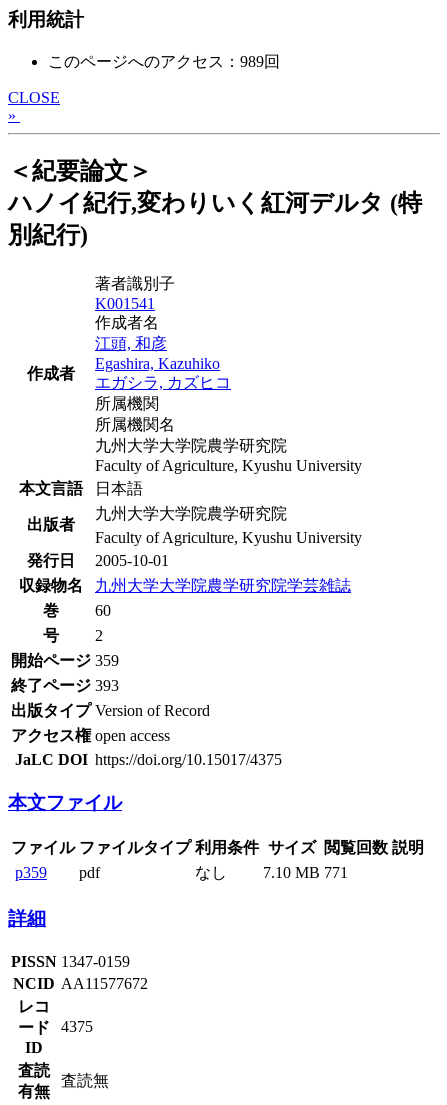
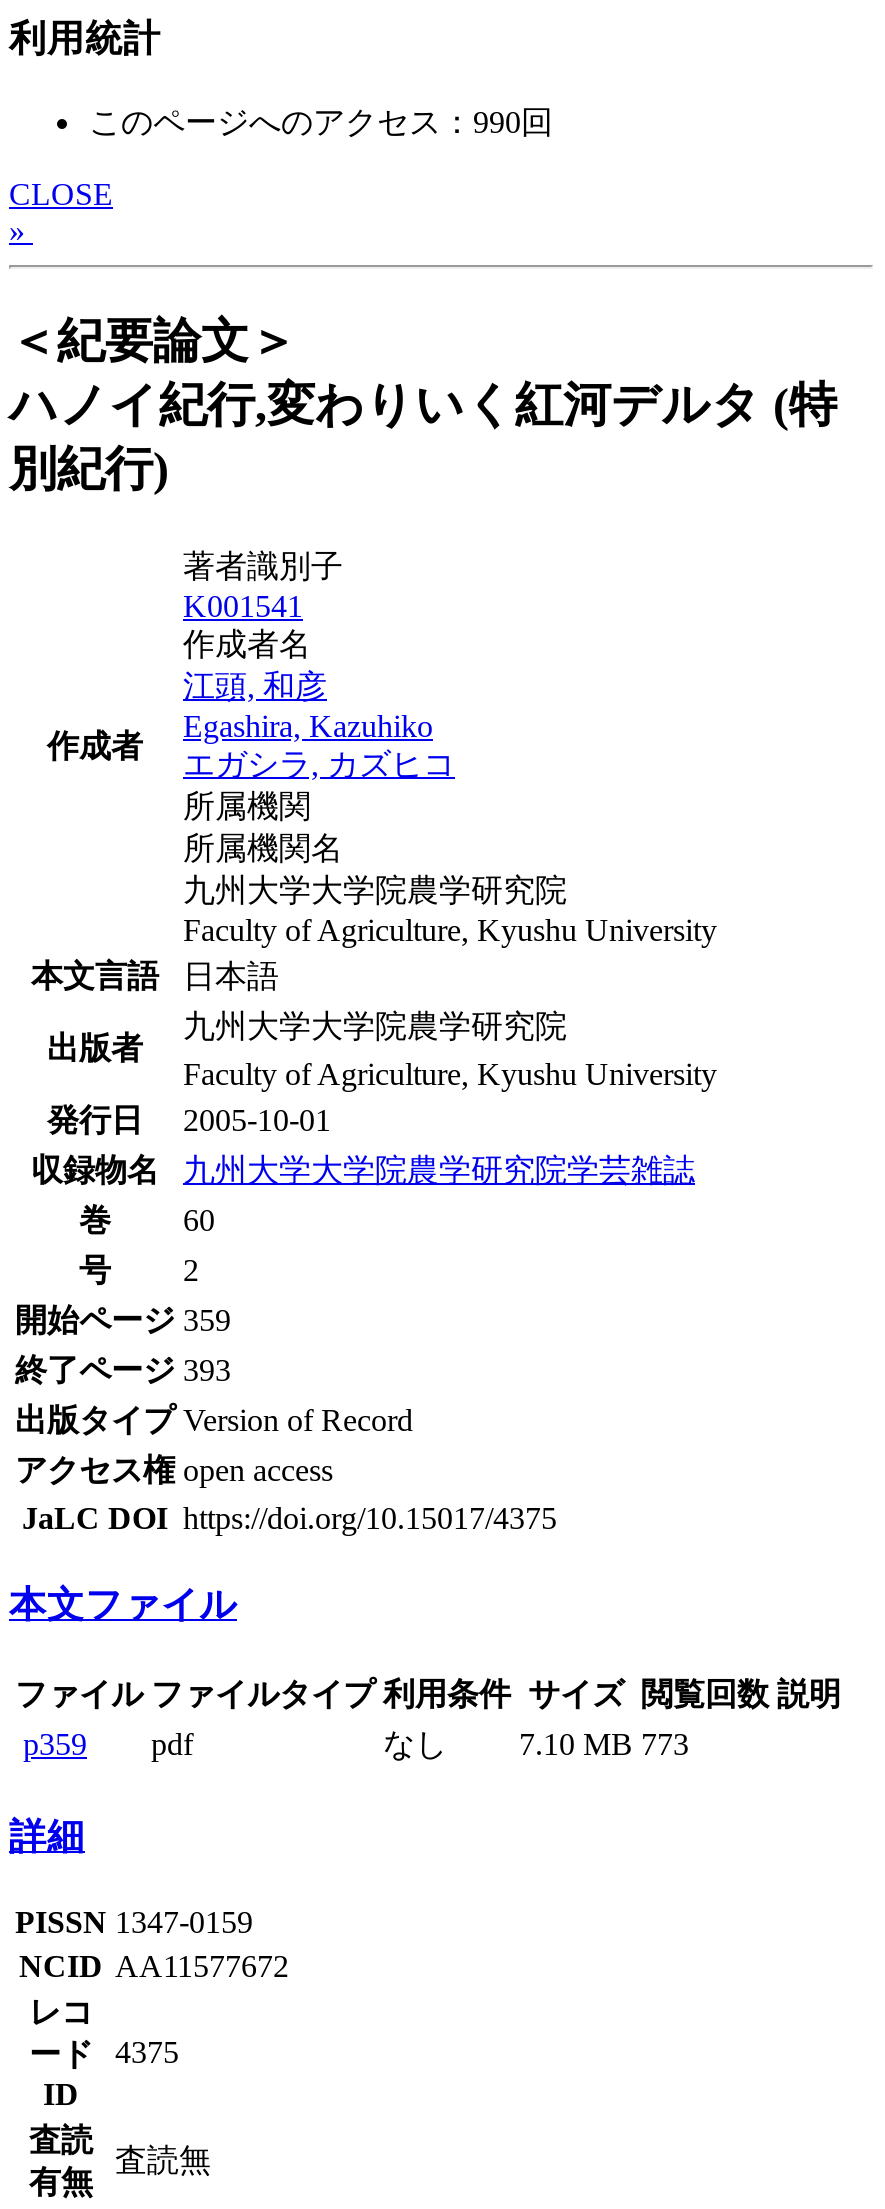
- このページへのアクセス：989回
+ このページへのアクセス：990回

- 7.10 MB 771
+ 7.10 MB 773
